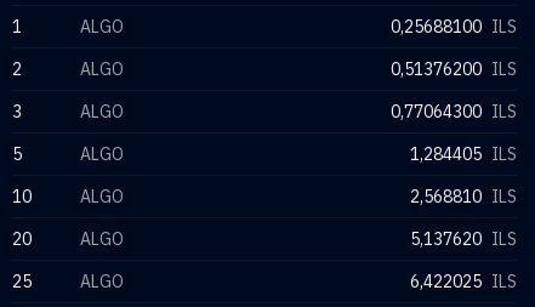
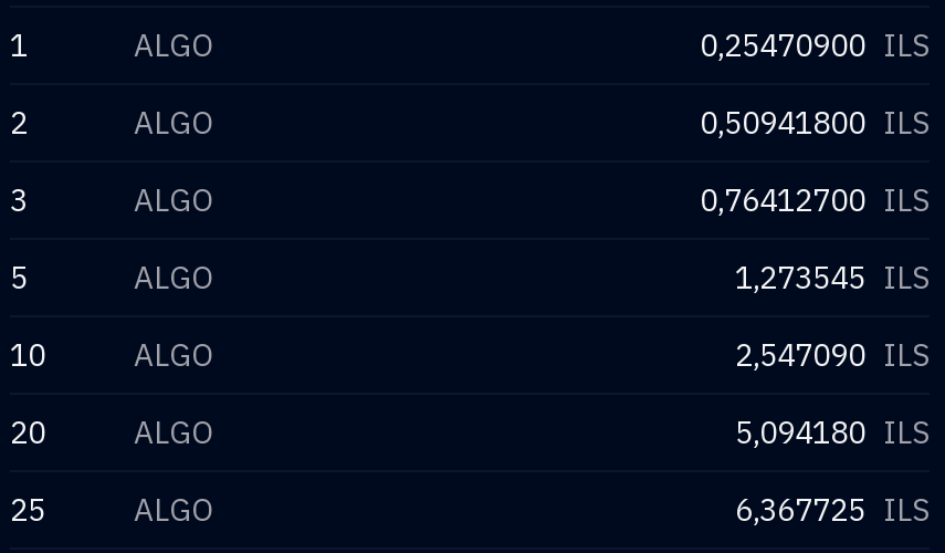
- 0,25688100 ILS
+ 0,25470900 ILS

- 0,51376200 ILS
+ 0,50941800 ILS

- 0,77064300 ILS
+ 0,76412700 ILS

- 1,284405 ILS
+ 1,273545 ILS

- 2,568810 ILS
+ 2,547090 ILS

- 5,137620 ILS
+ 5,094180 ILS

- 6,422025 ILS
+ 6,367725 ILS
